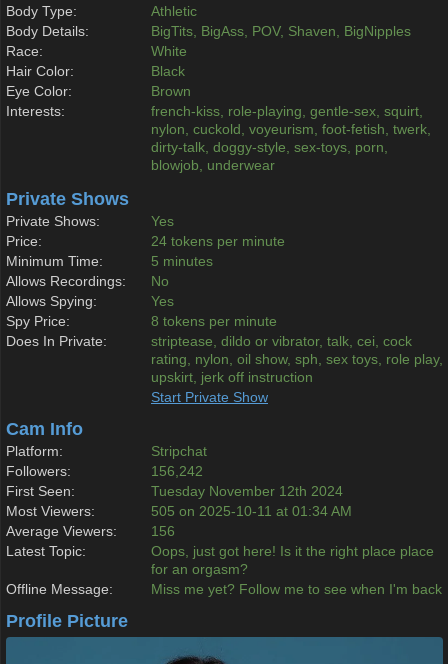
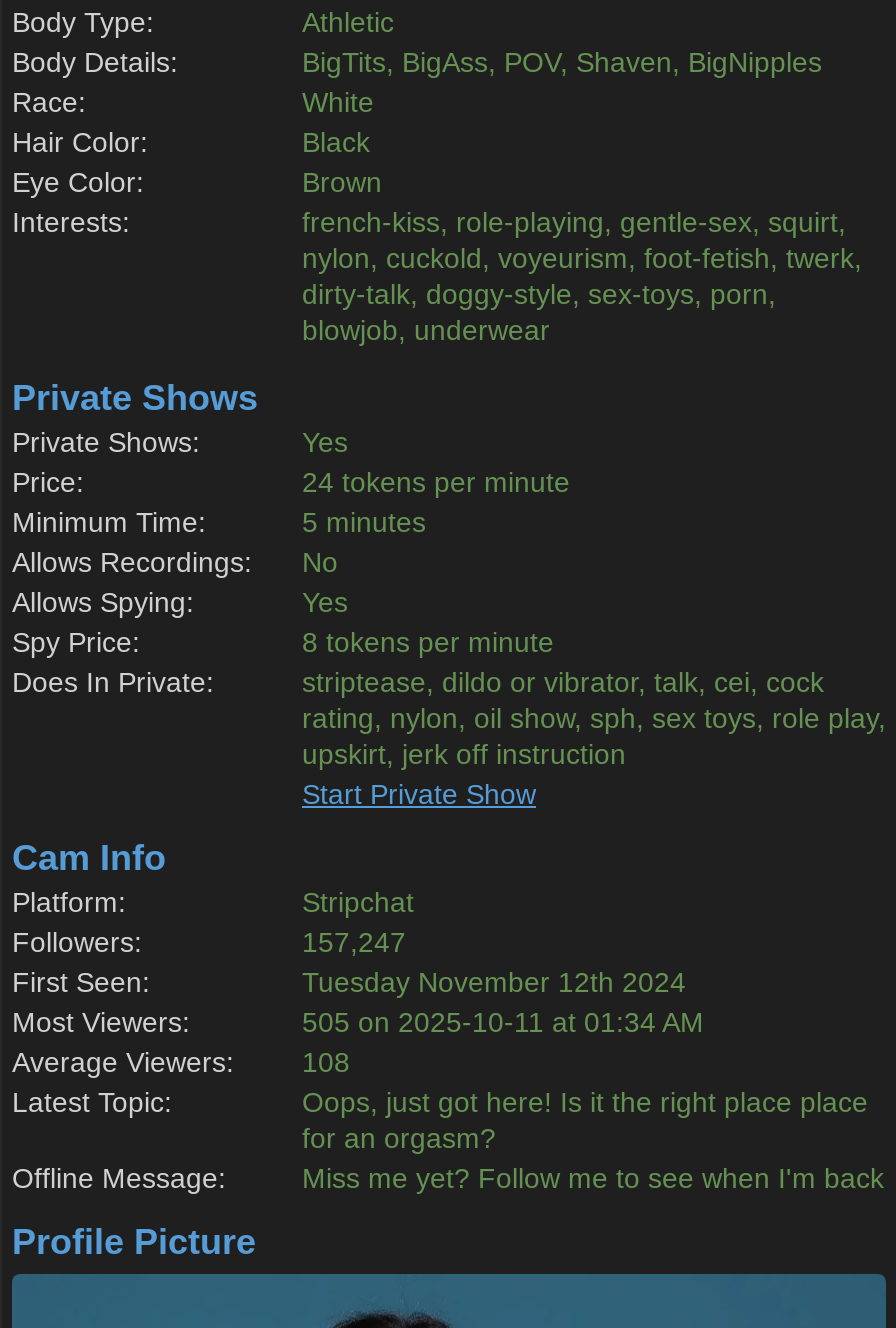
- 156,242
+ 157,247

- 156
+ 108
